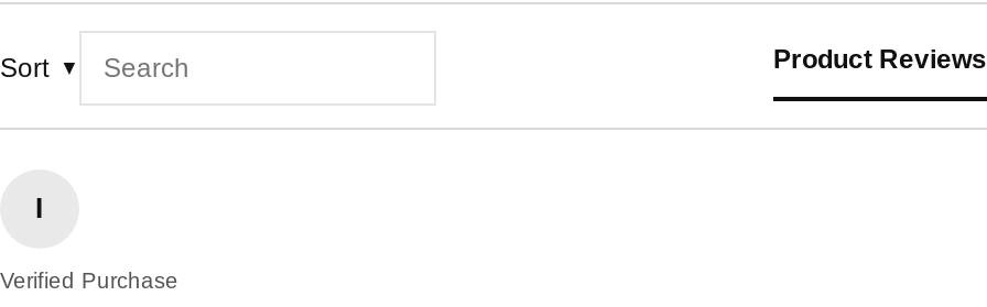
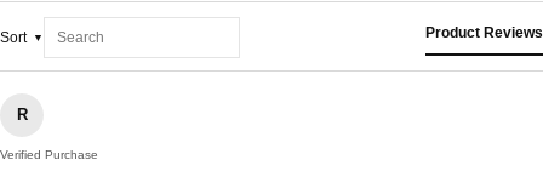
- I
+ R
